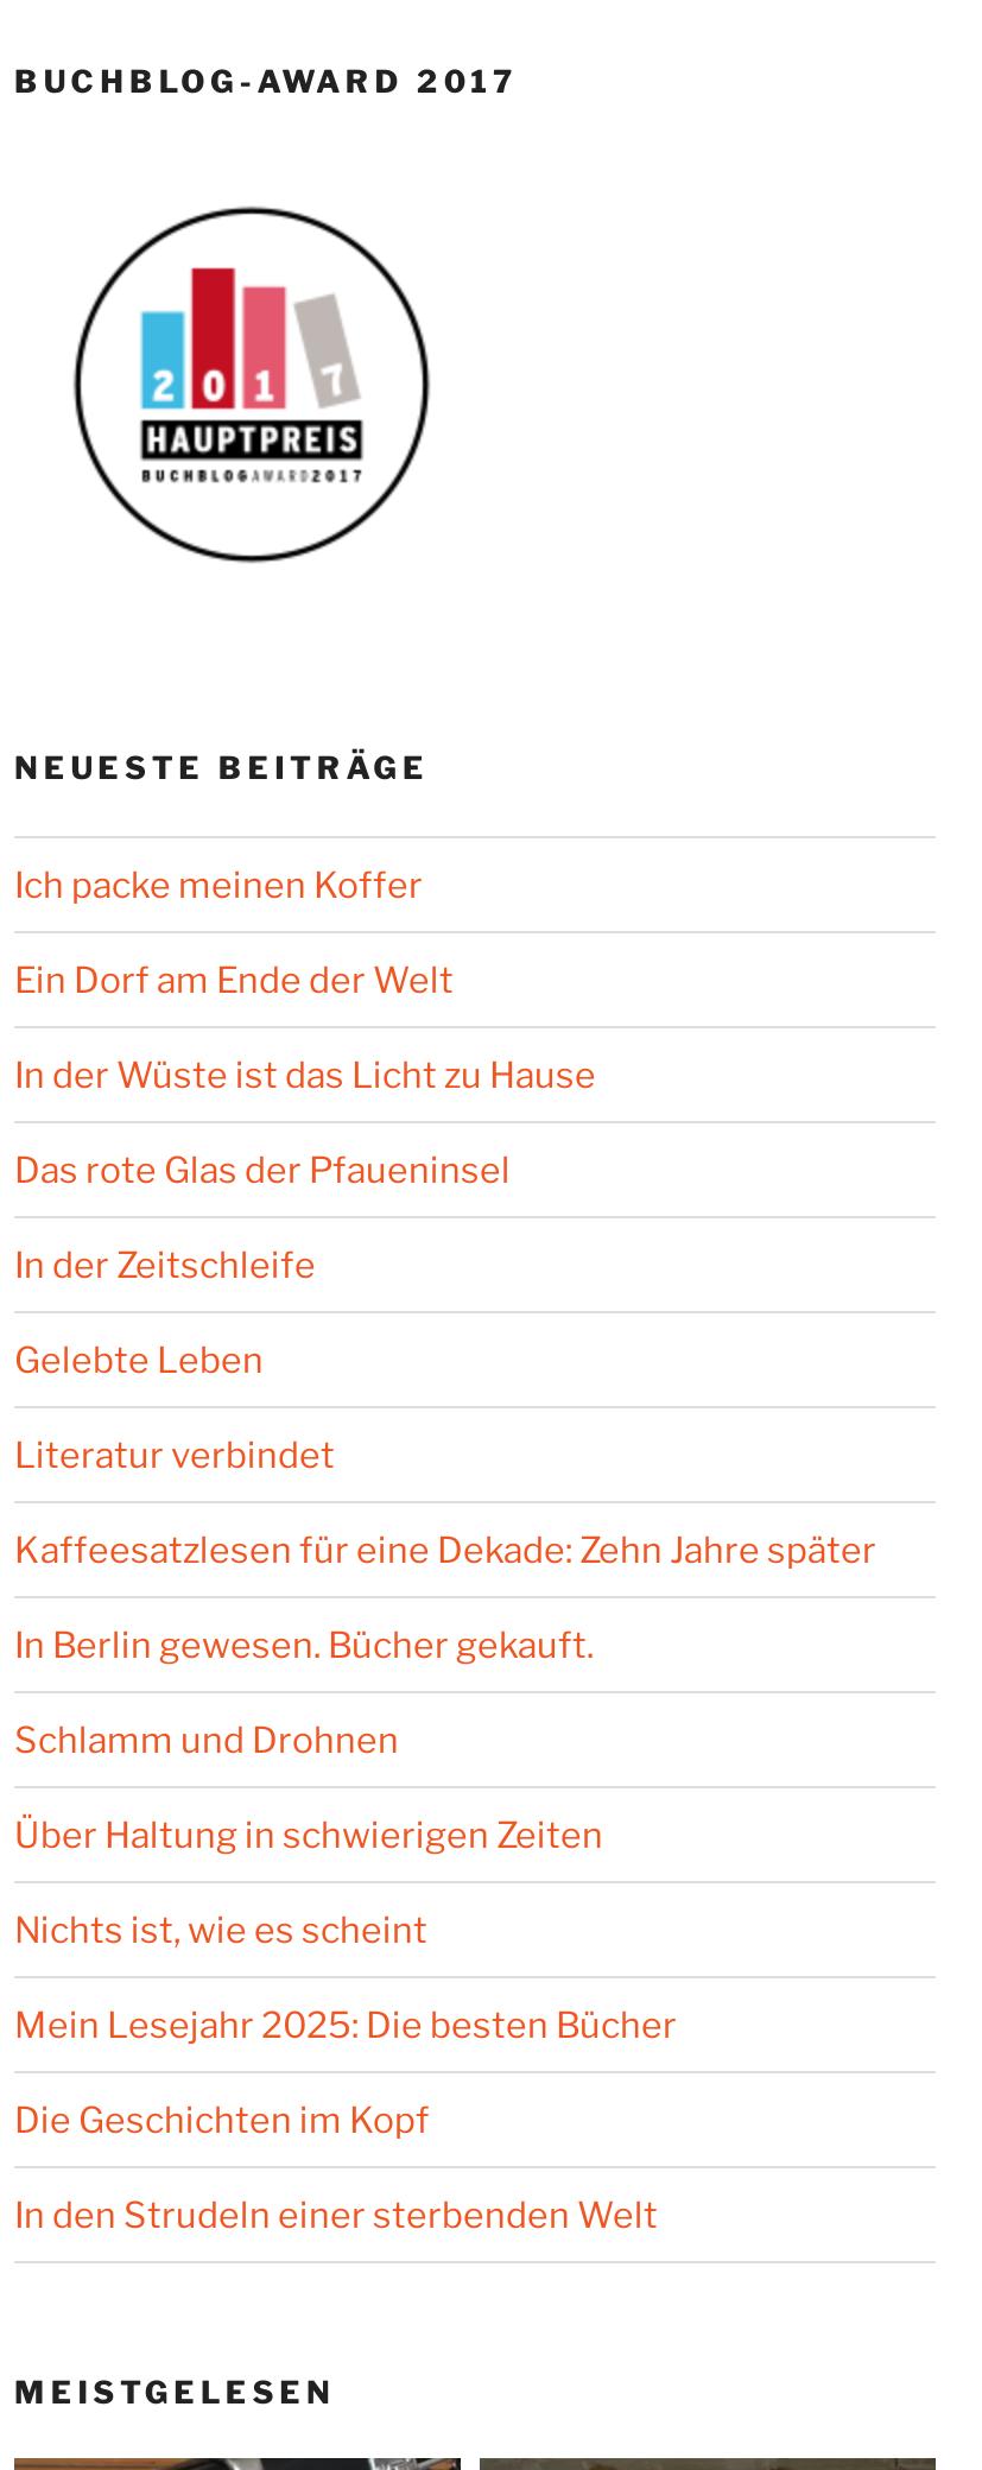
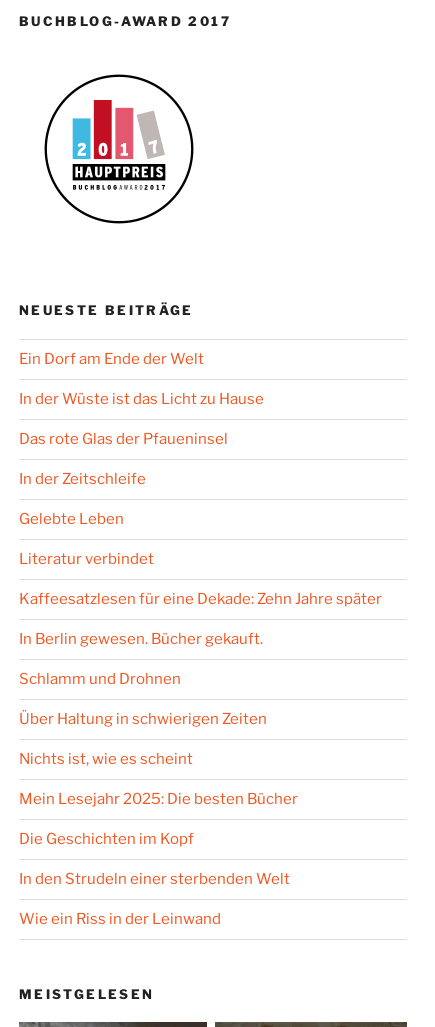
- Ich packe meinen Koffer

moved up: Ein Dorf am Ende der Welt | In der Wüste ist das Licht zu Hause | Das rote Glas der Pfaueninsel | ... | Die Geschichten im Kopf | In den Strudeln einer sterbenden Welt

+ Wie ein Riss in der Leinwand
